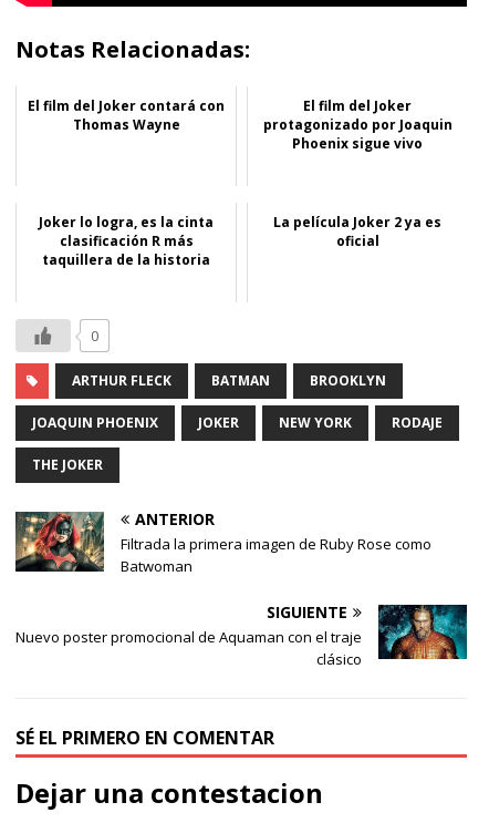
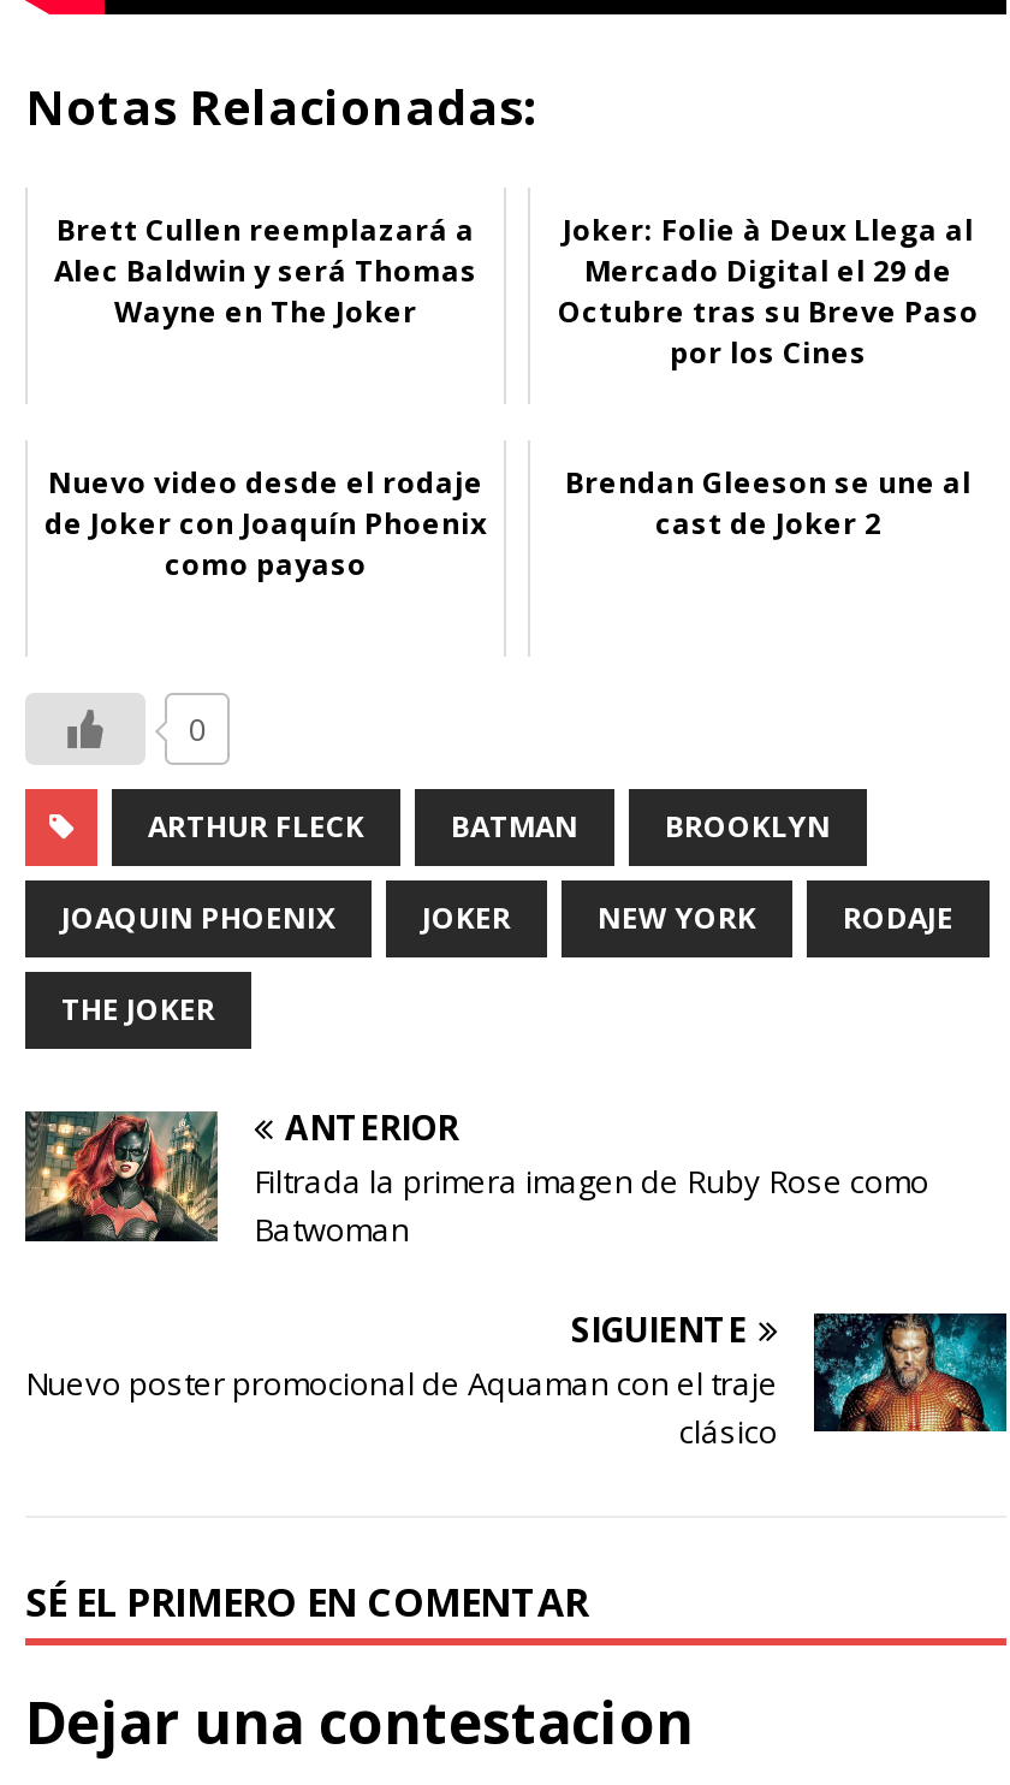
- El film del Joker contará con
- Thomas Wayne
+ Brett Cullen reemplazará a
+ Alec Baldwin y será Thomas
+ Wayne en The Joker

- El film del Joker
- protagonizado por Joaquin
- Phoenix sigue vivo
+ Joker: Folie à Deux Llega al
+ Mercado Digital el 29 de
+ Octubre tras su Breve Paso
+ por los Cines

- Joker lo logra, es la cinta
- clasificación R más
- taquillera de la historia
+ Nuevo video desde el rodaje
+ de Joker con Joaquín Phoenix
+ como payaso

- La película Joker 2 ya es
- oficial
+ Brendan Gleeson se une al
+ cast de Joker 2
